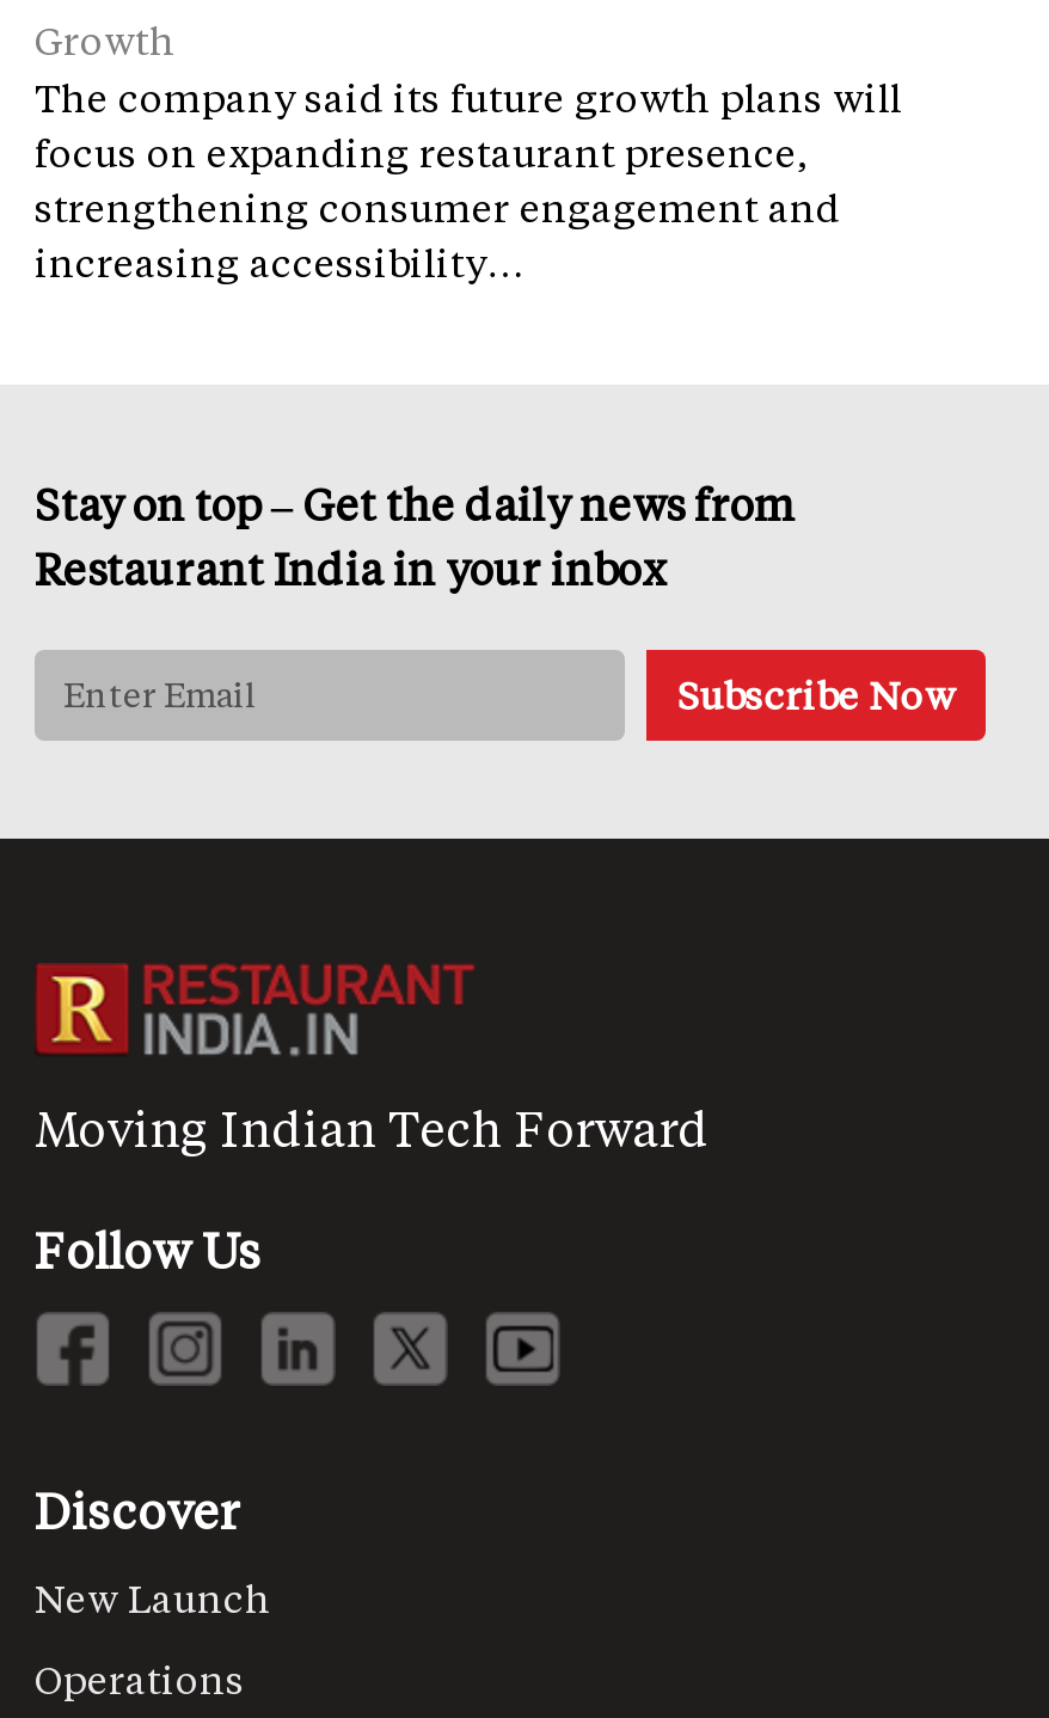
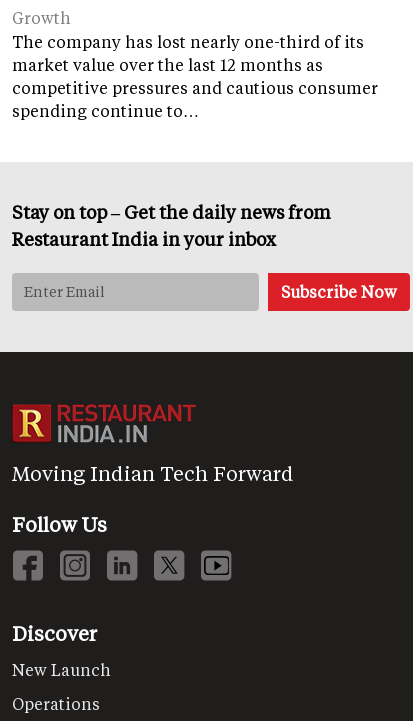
- The company said its future growth plans will
- focus on expanding restaurant presence,
- strengthening consumer engagement and
- increasing accessibility…
+ The company has lost nearly one-third of its
+ market value over the last 12 months as
+ competitive pressures and cautious consumer
+ spending continue to…
